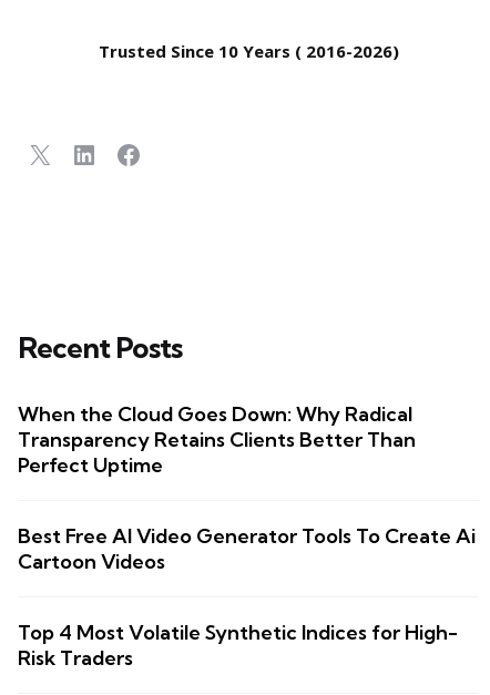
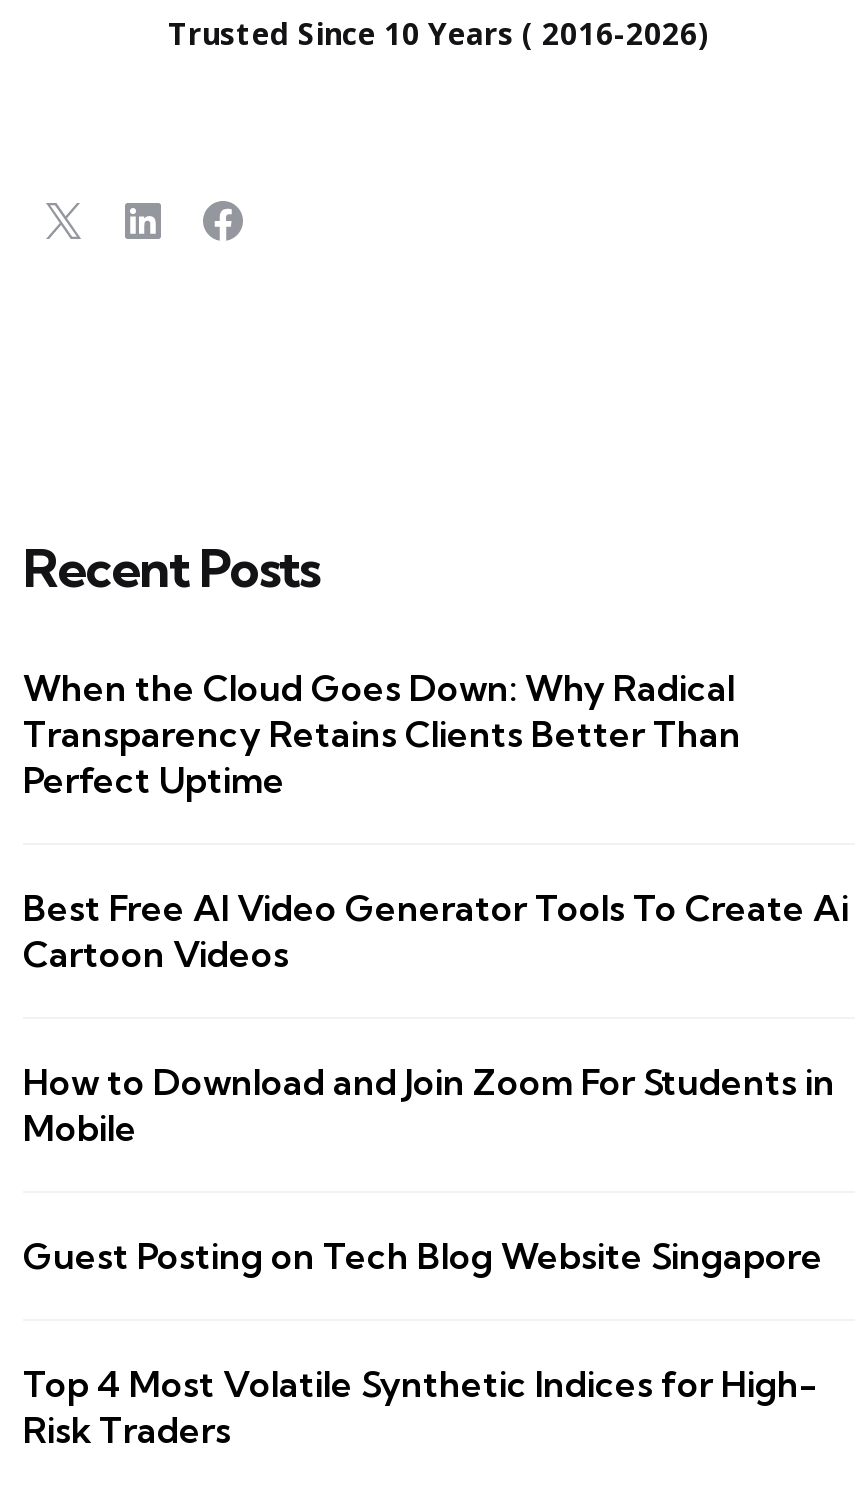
+ How to Download and Join Zoom For Students in
+ Mobile
+ Guest Posting on Tech Blog Website Singapore
